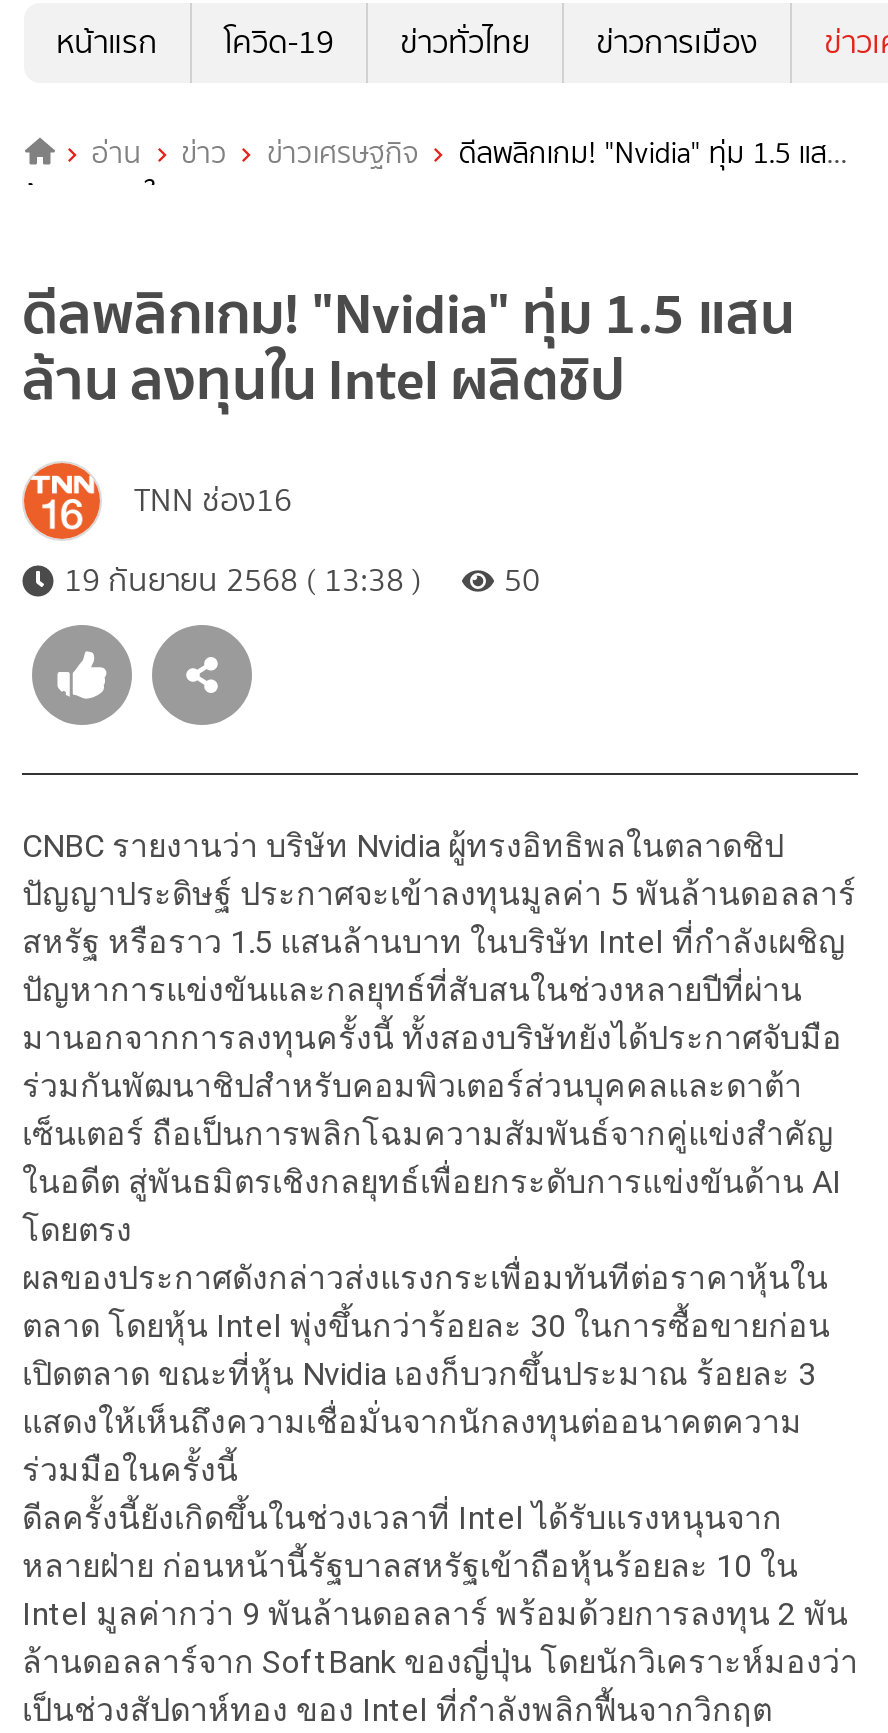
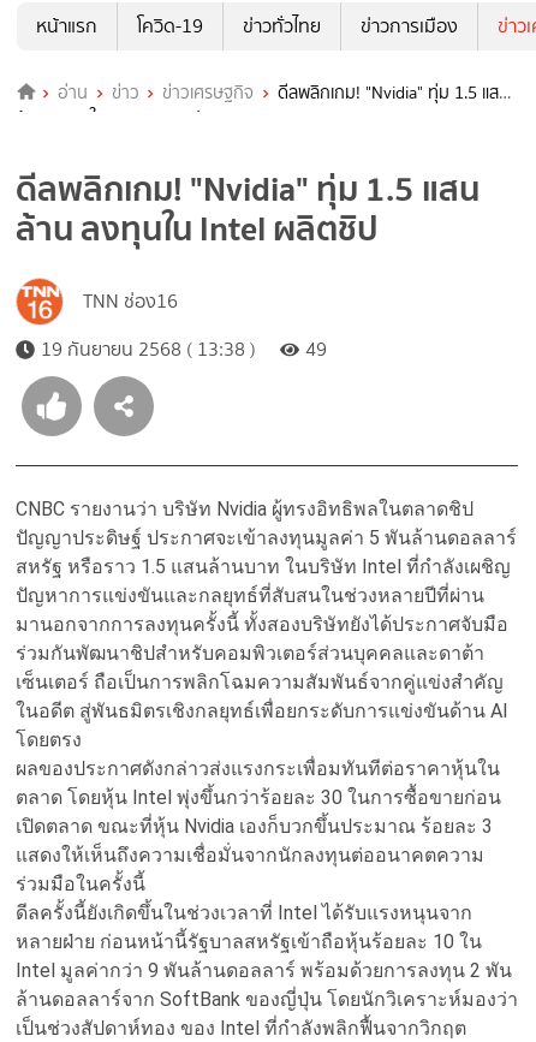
- 19 กันยายน 2568 ( 13:38 ) 50
+ 19 กันยายน 2568 ( 13:38 ) 49
